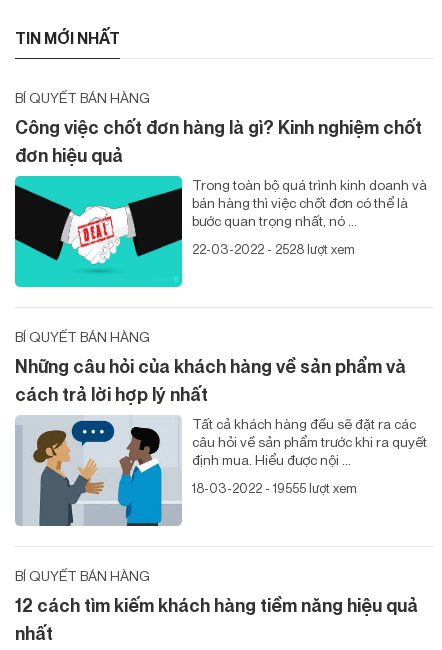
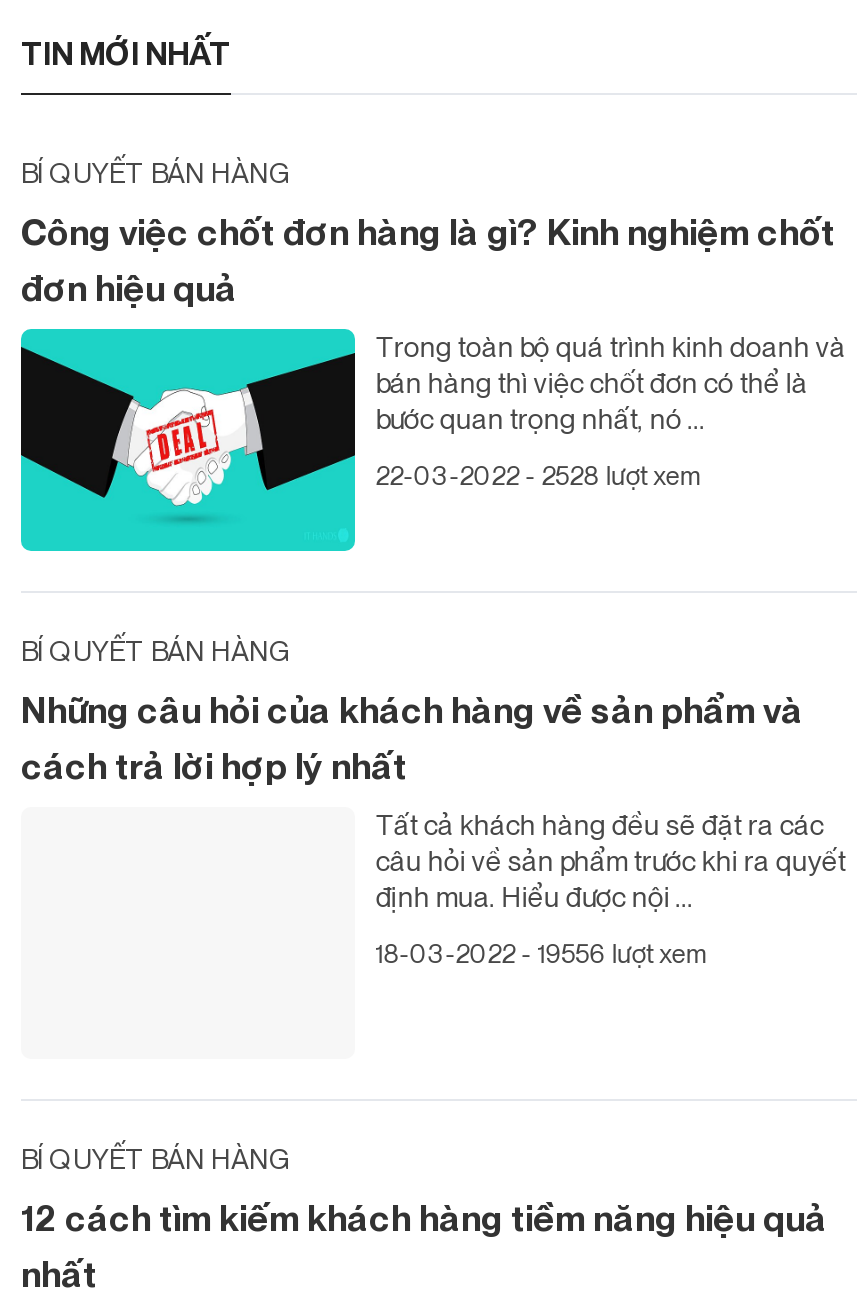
- [image]

- 18-03-2022 - 19555 lượt xem
+ 18-03-2022 - 19556 lượt xem
